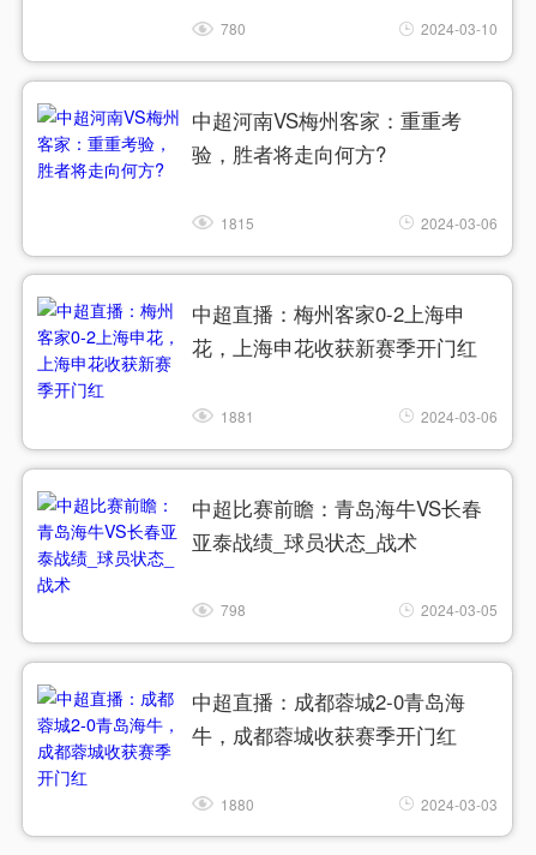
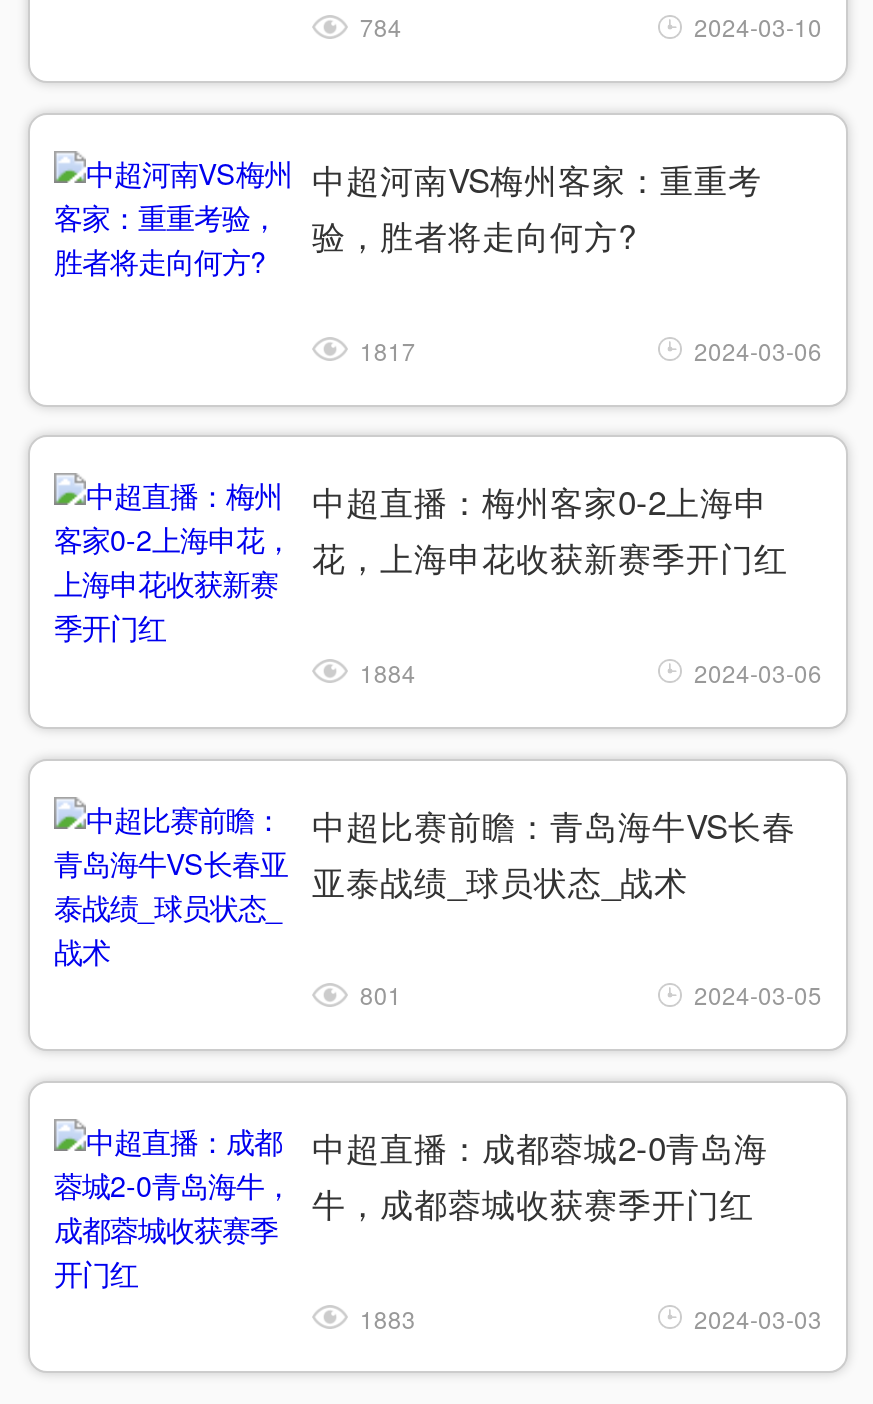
- 780
+ 784

- 1815
+ 1817

- 1881
+ 1884

- 798
+ 801

- 1880
+ 1883
